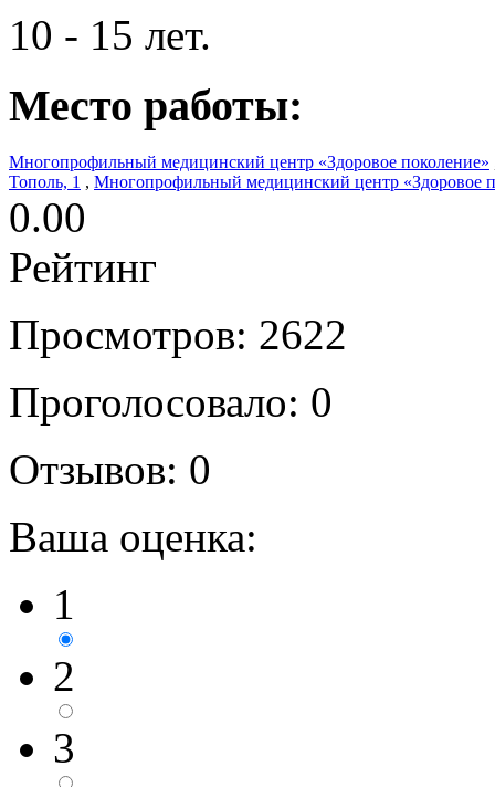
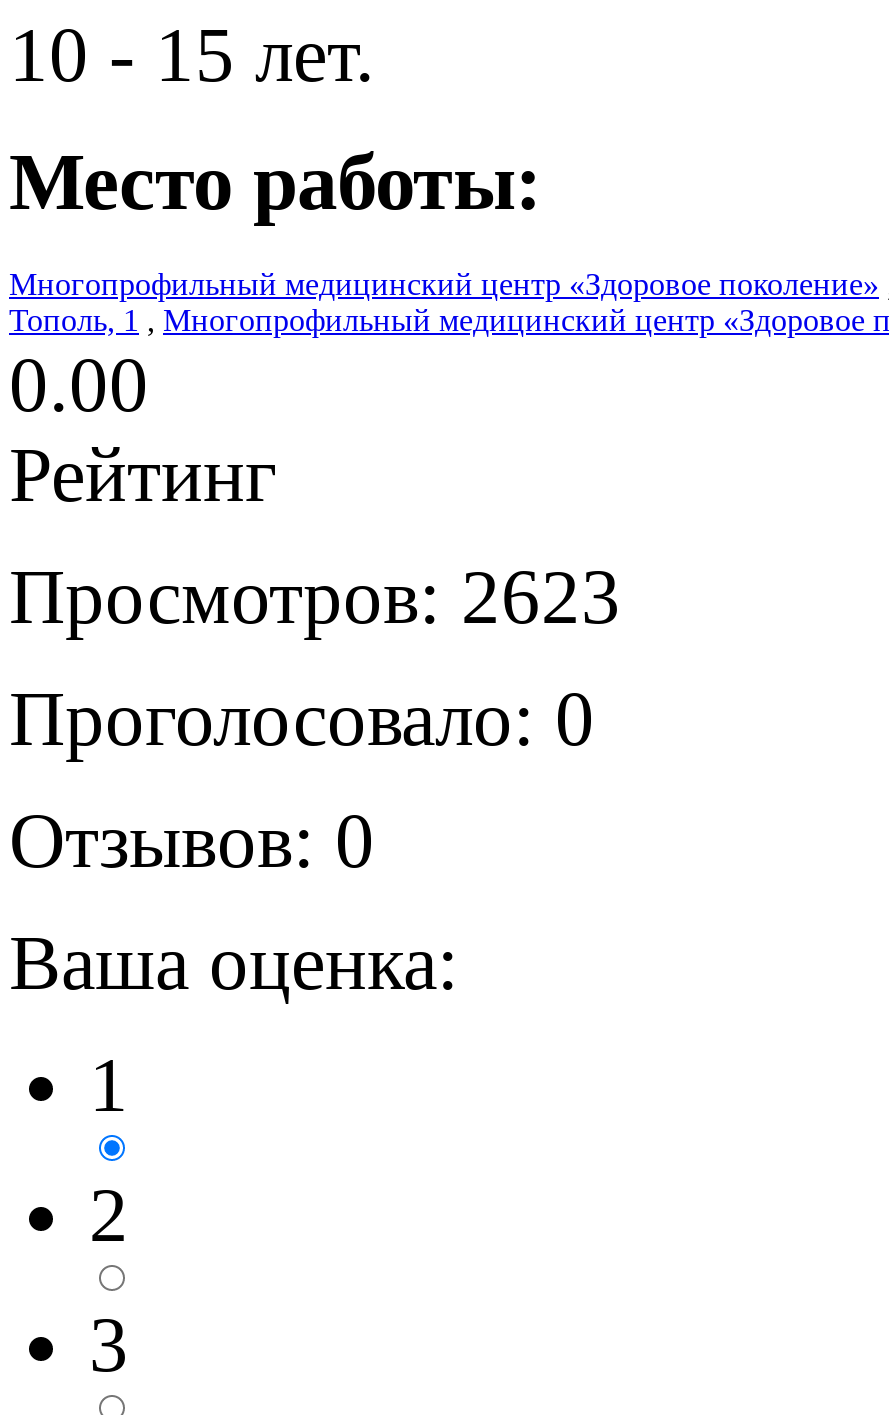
- Просмотров: 2622
+ Просмотров: 2623
